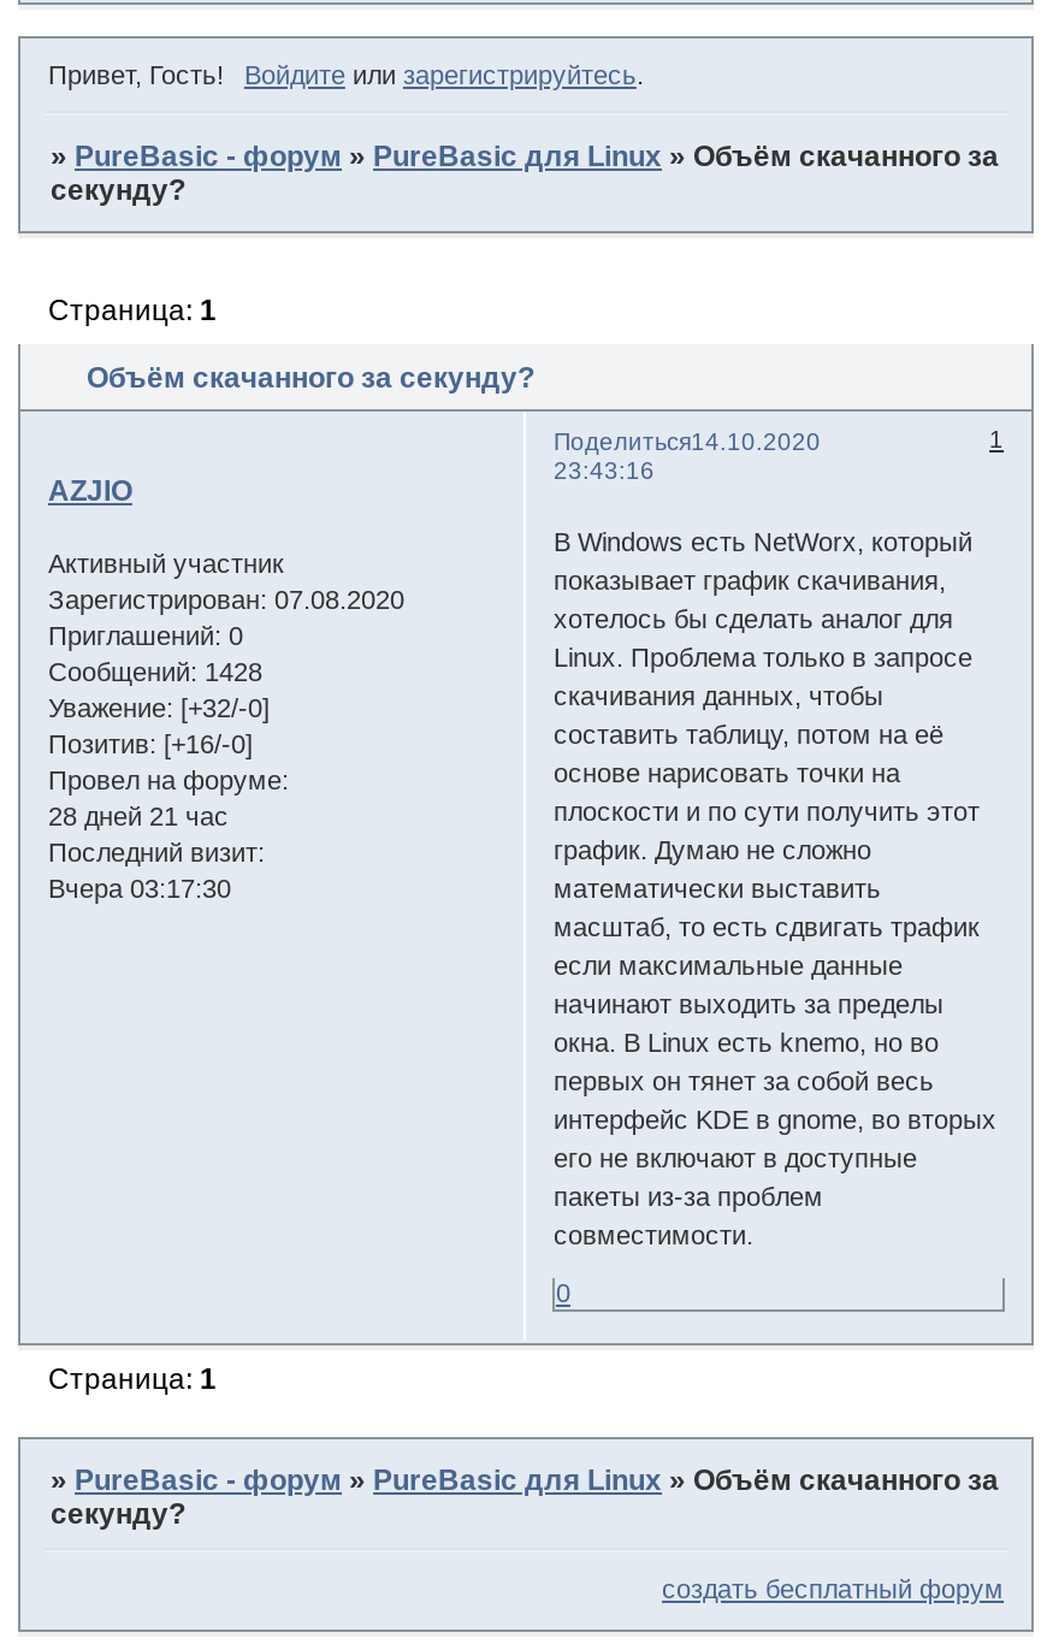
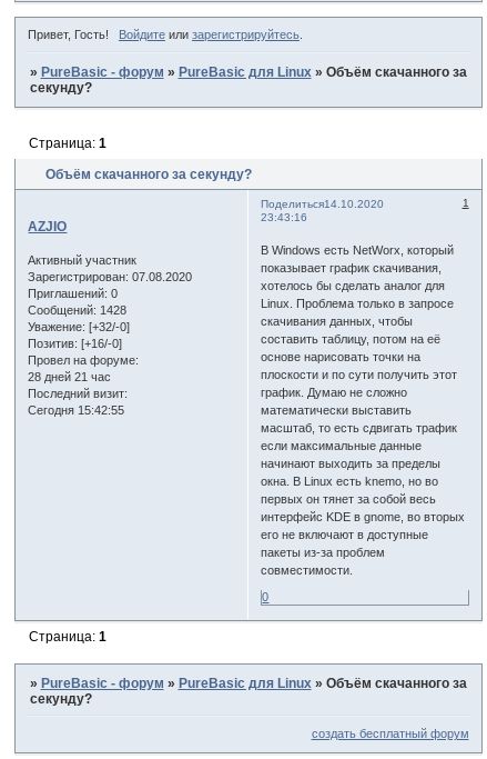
- Вчера 03:17:30
+ Сегодня 15:42:55
